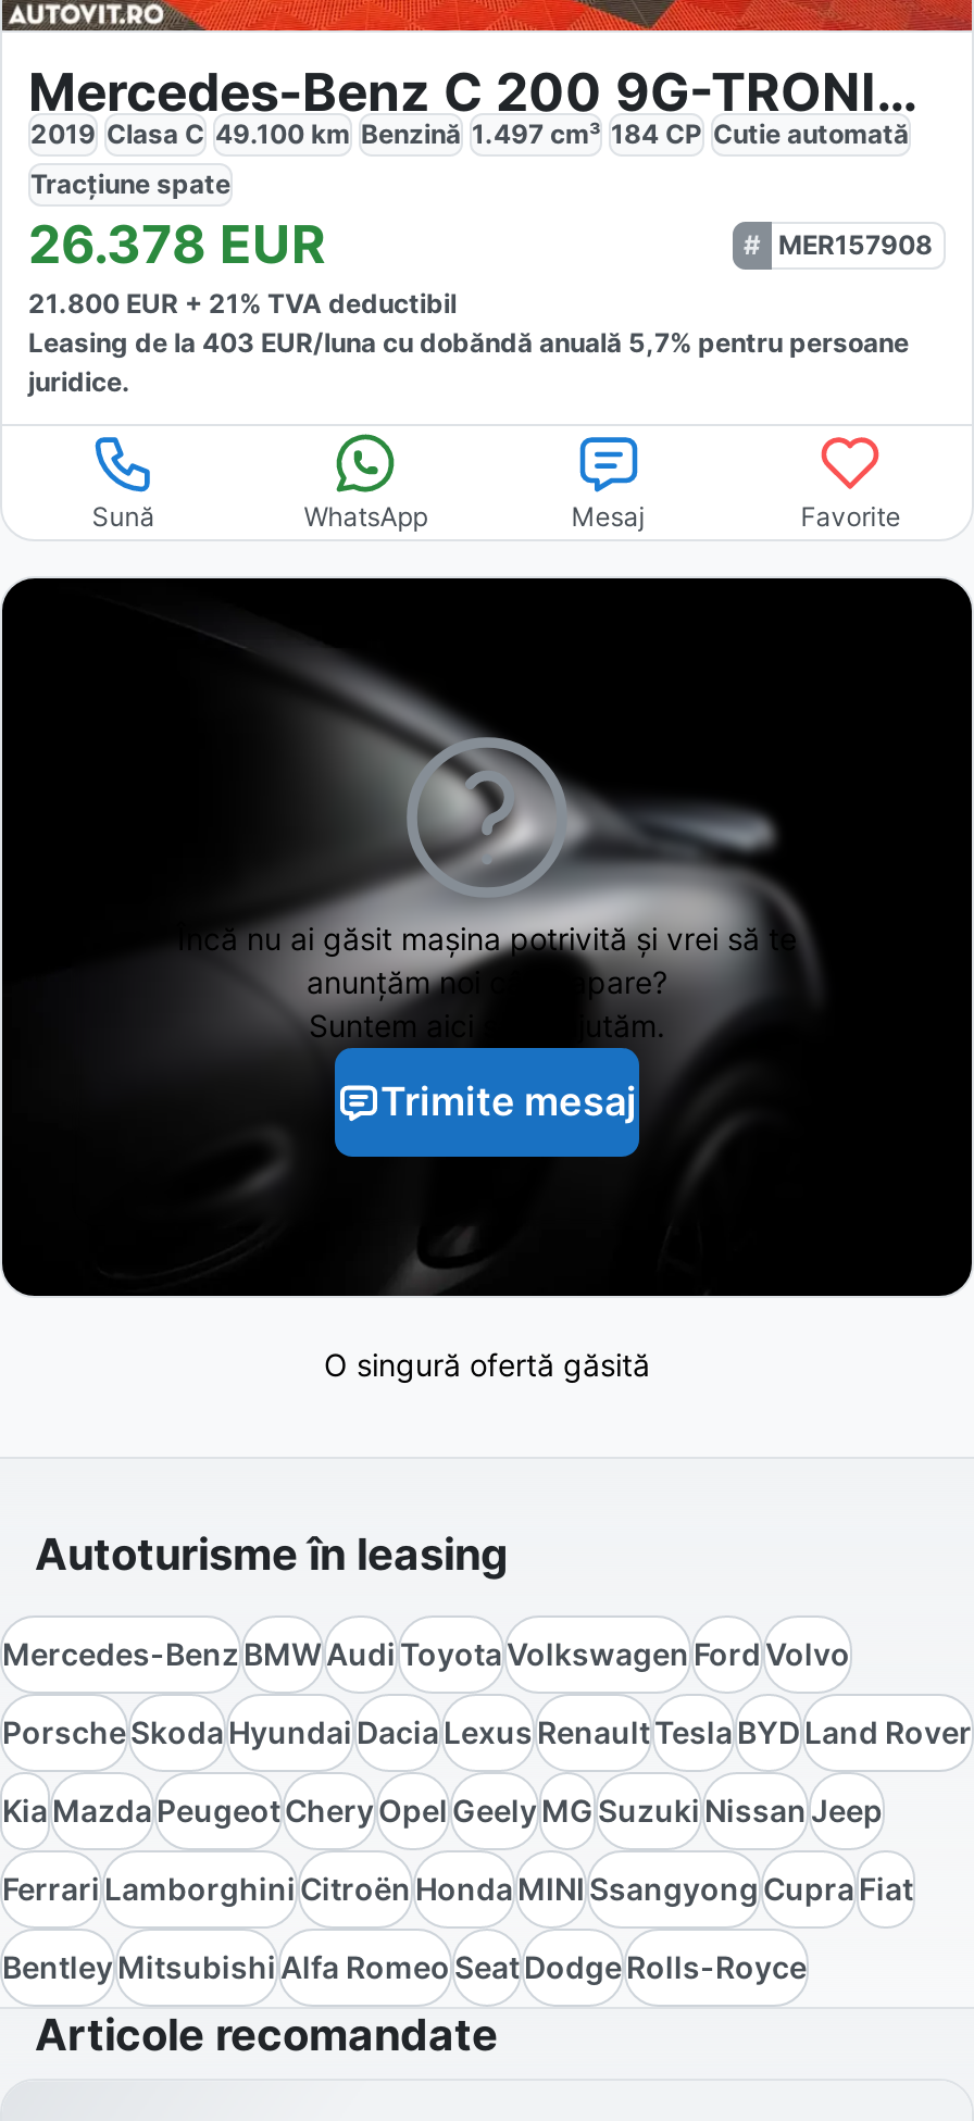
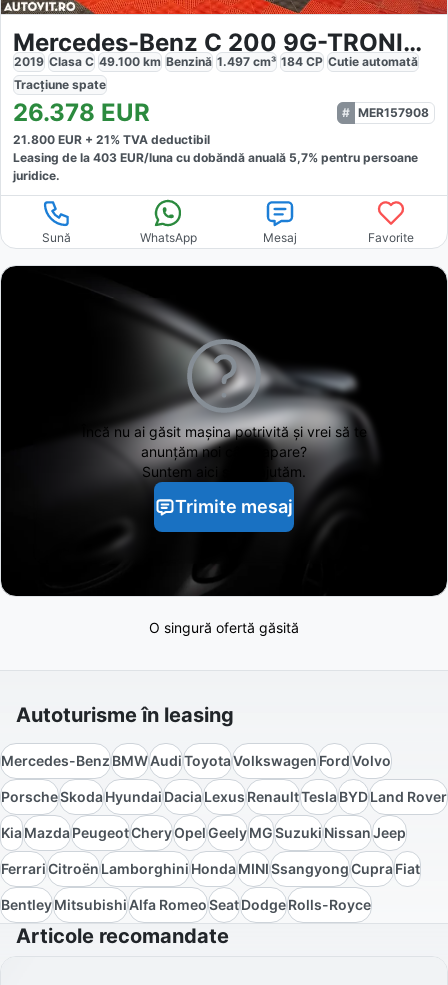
- Ferrari Lamborghini Citroën Honda MINI Ssangyong Cupra Fiat
+ Ferrari Citroën Lamborghini Honda MINI Ssangyong Cupra Fiat
